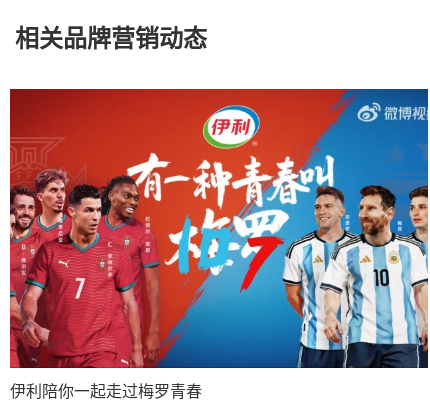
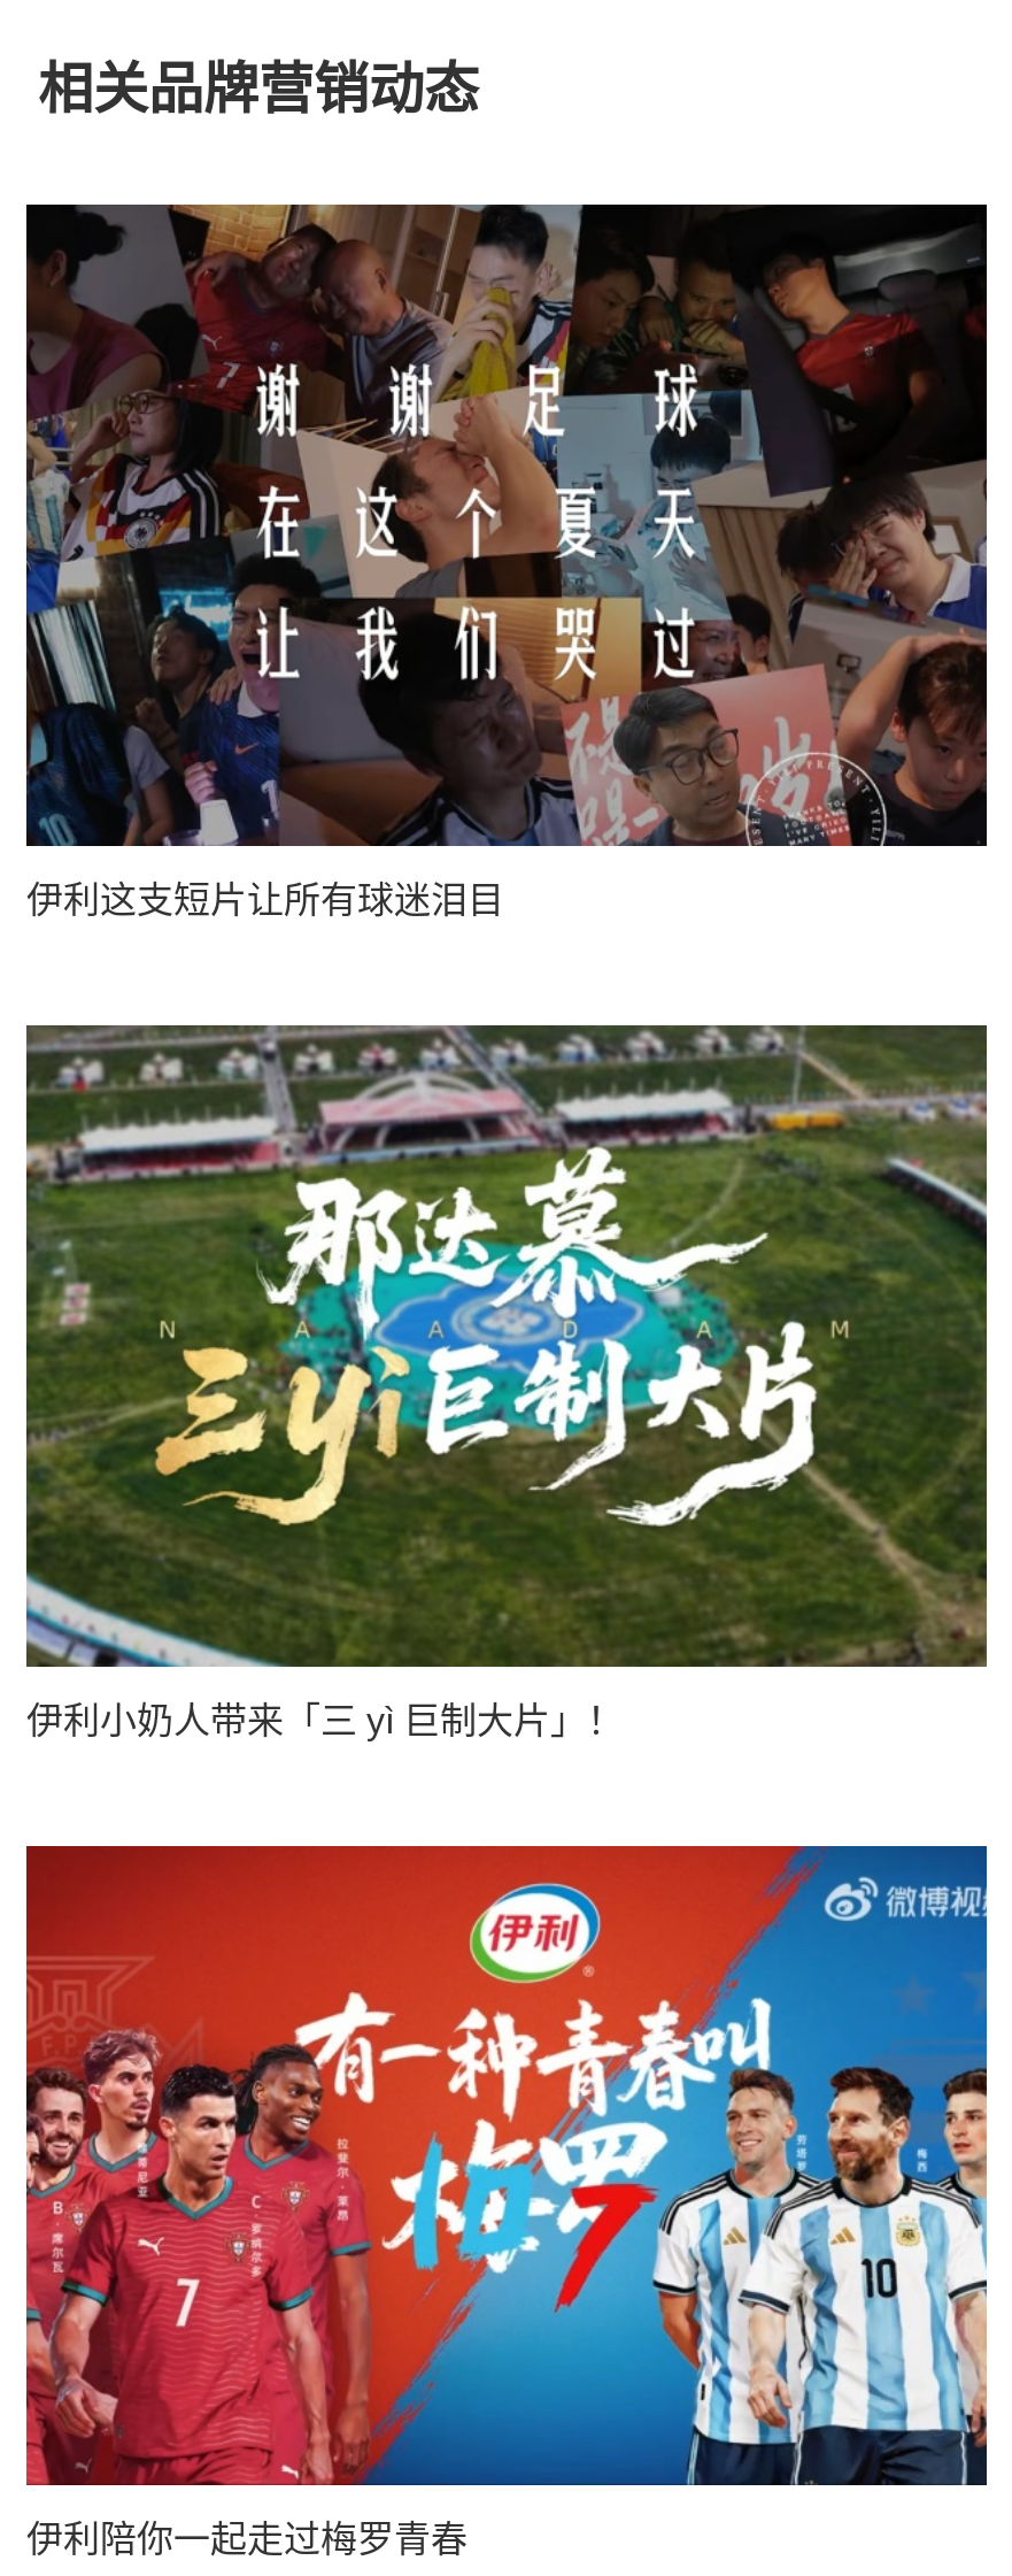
+ [image]
+ 伊利这支短片让所有球迷泪目

+ [image]
+ 伊利小奶人带来「三 yì 巨制大片」！
